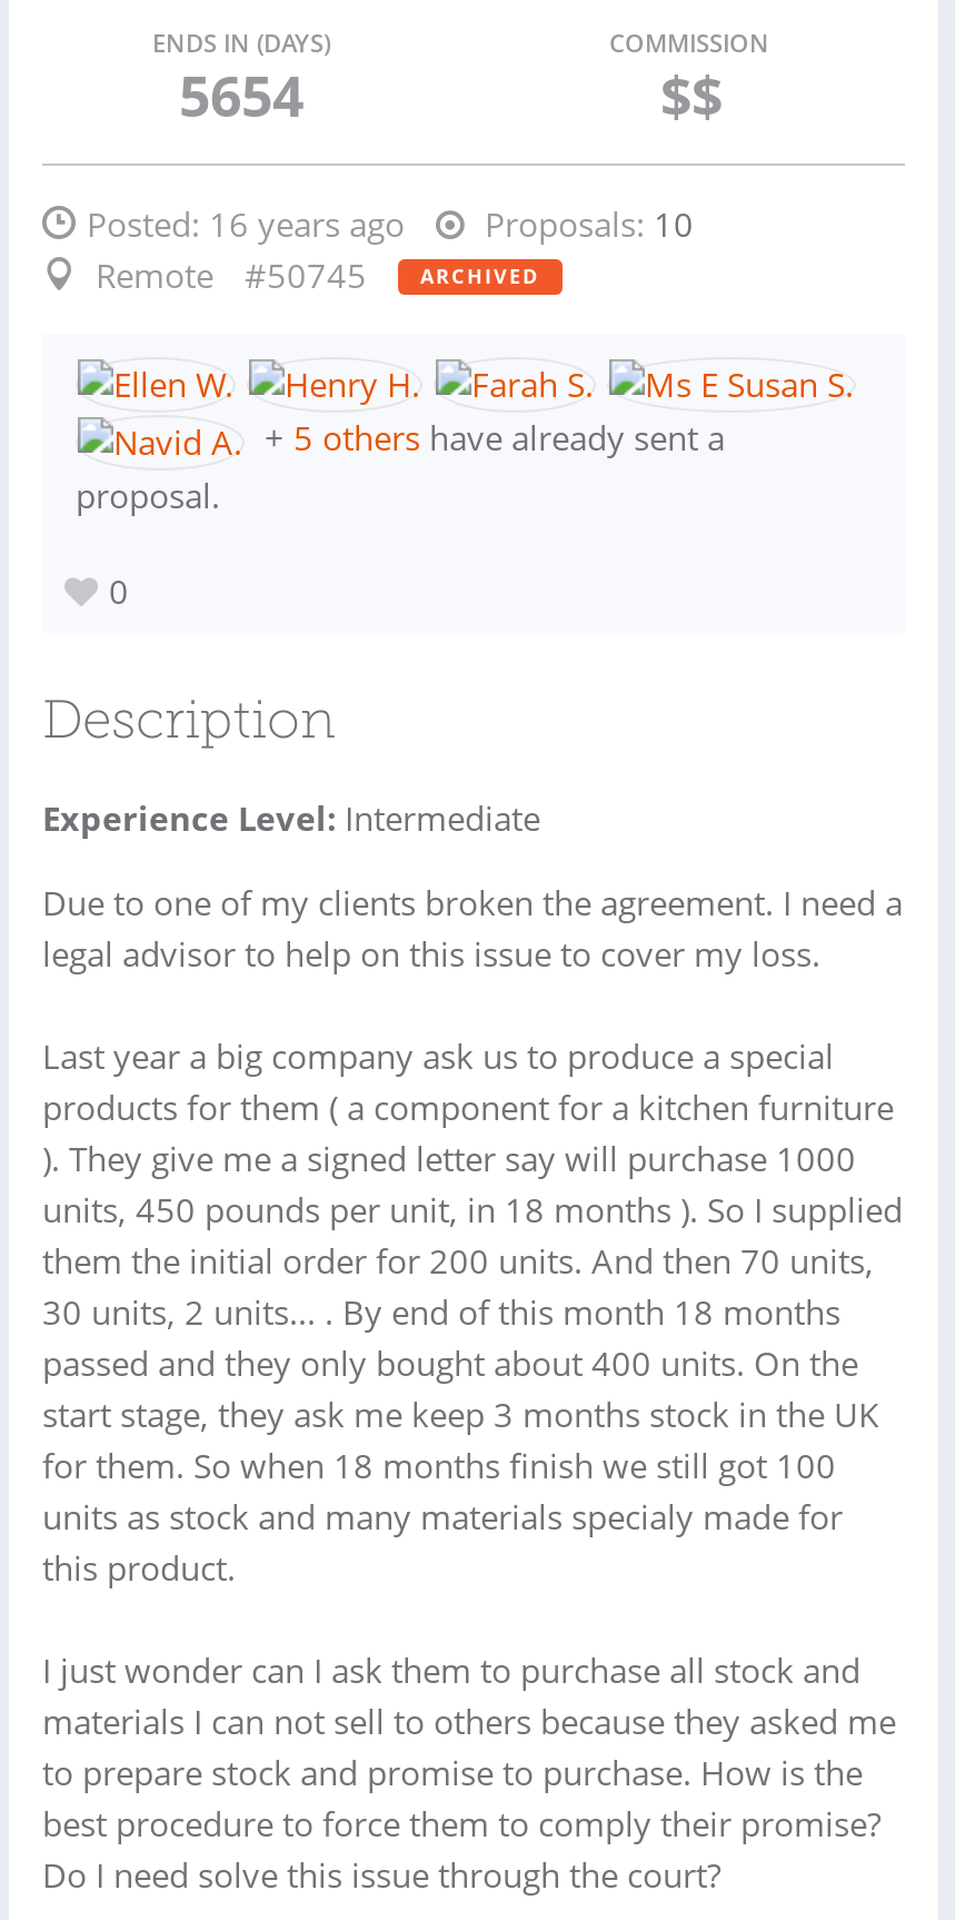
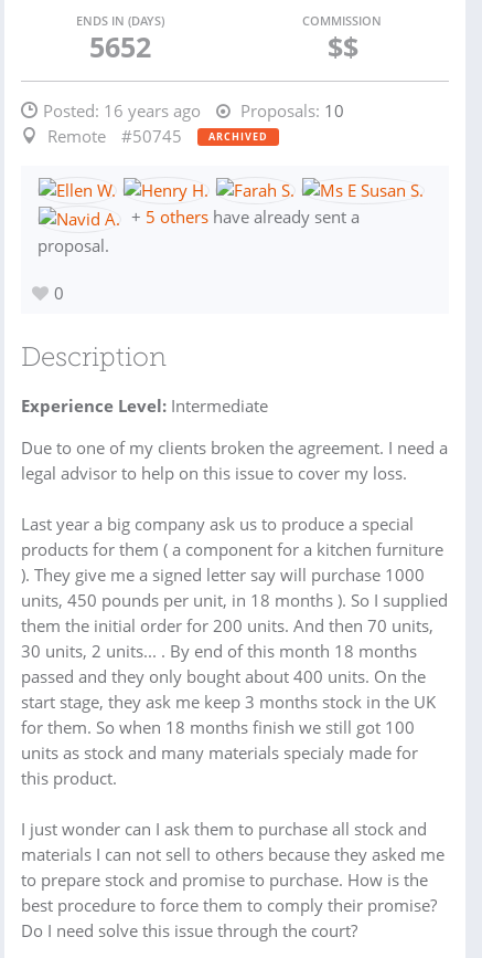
- 5654
+ 5652
